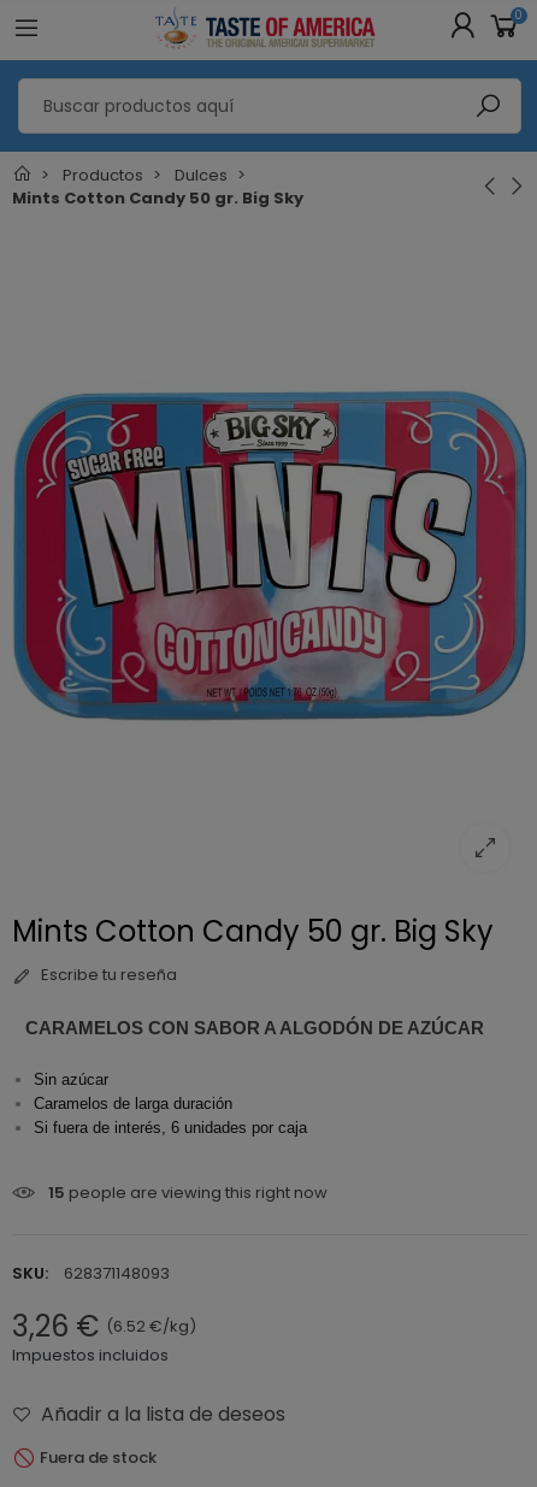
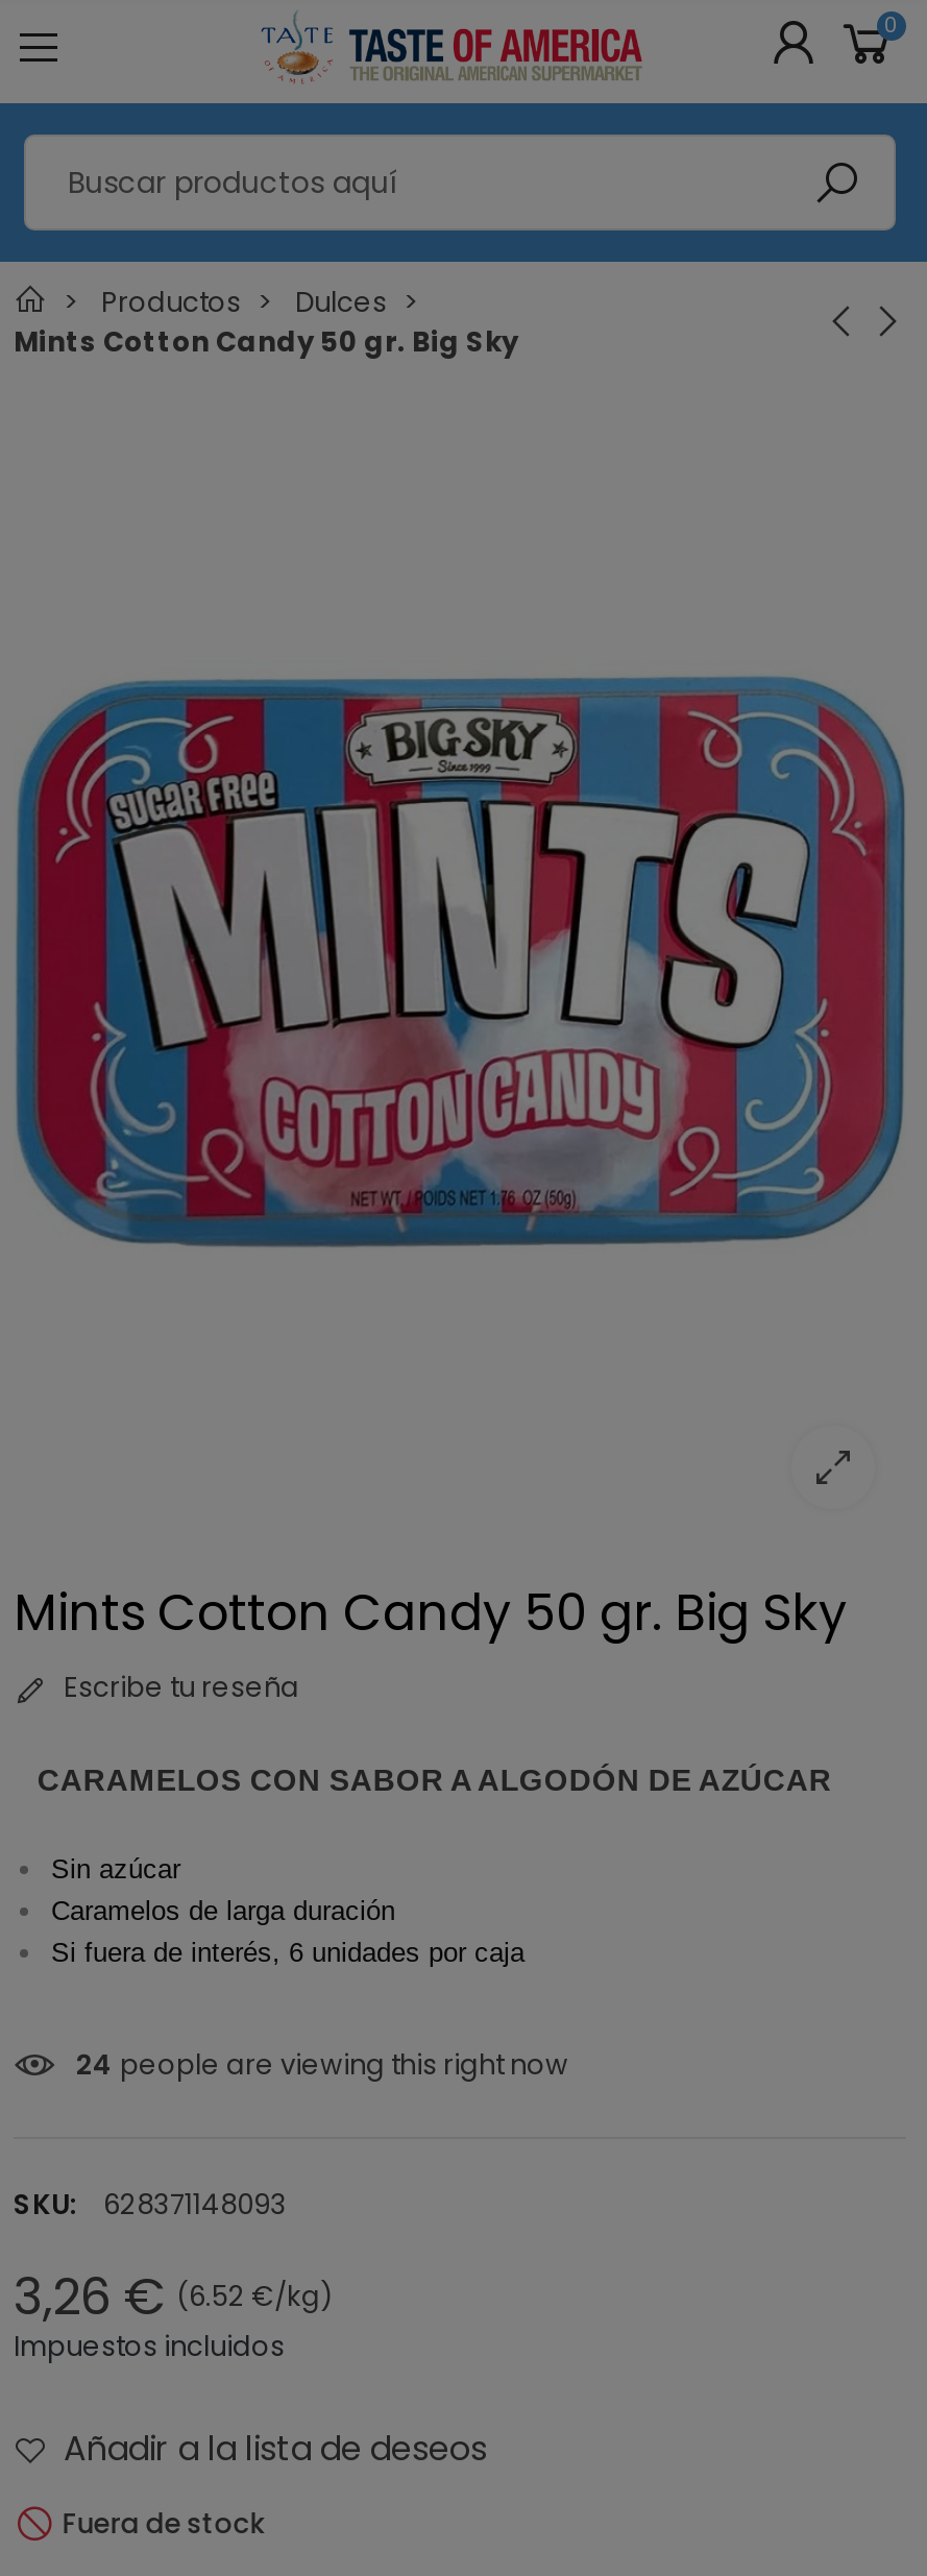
- 15 people are viewing this right now
+ 24 people are viewing this right now
